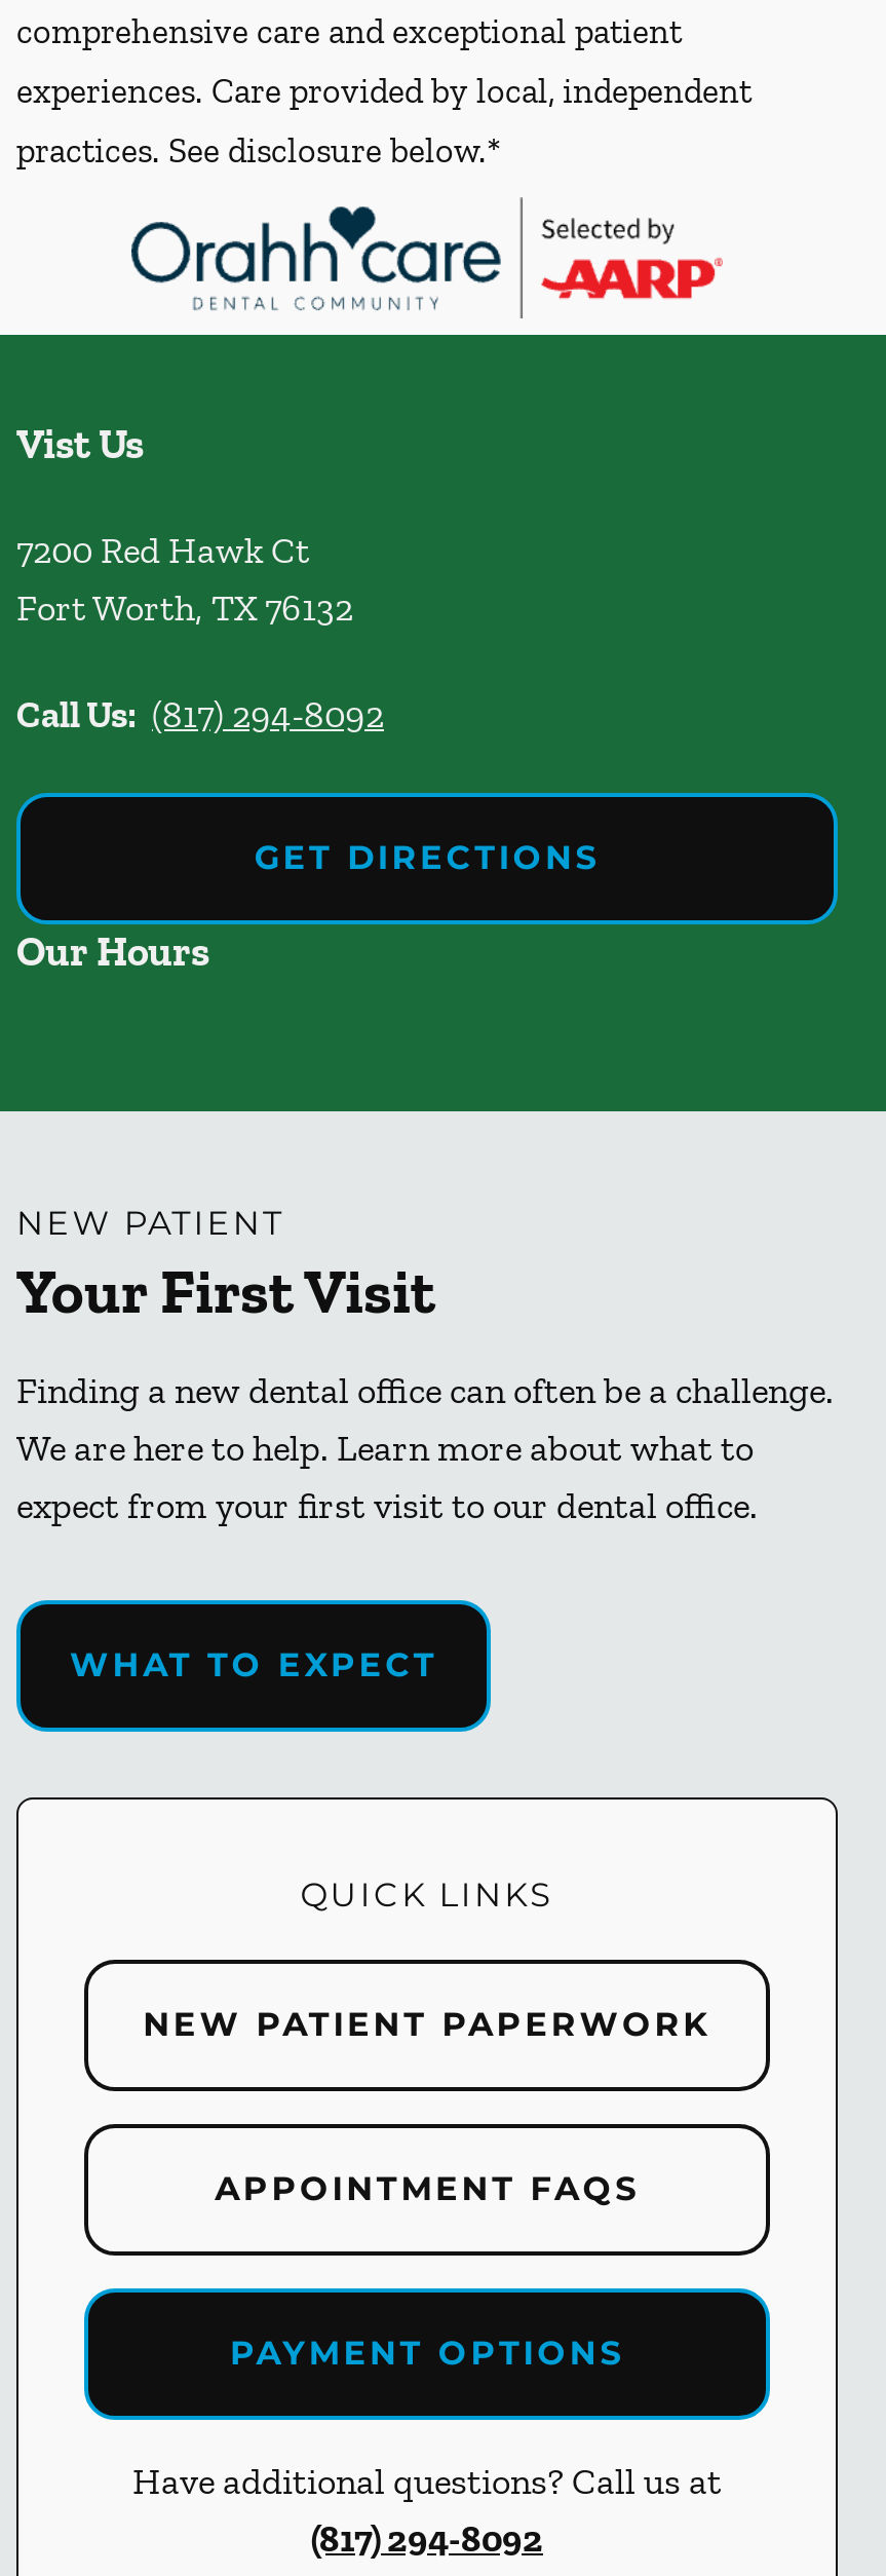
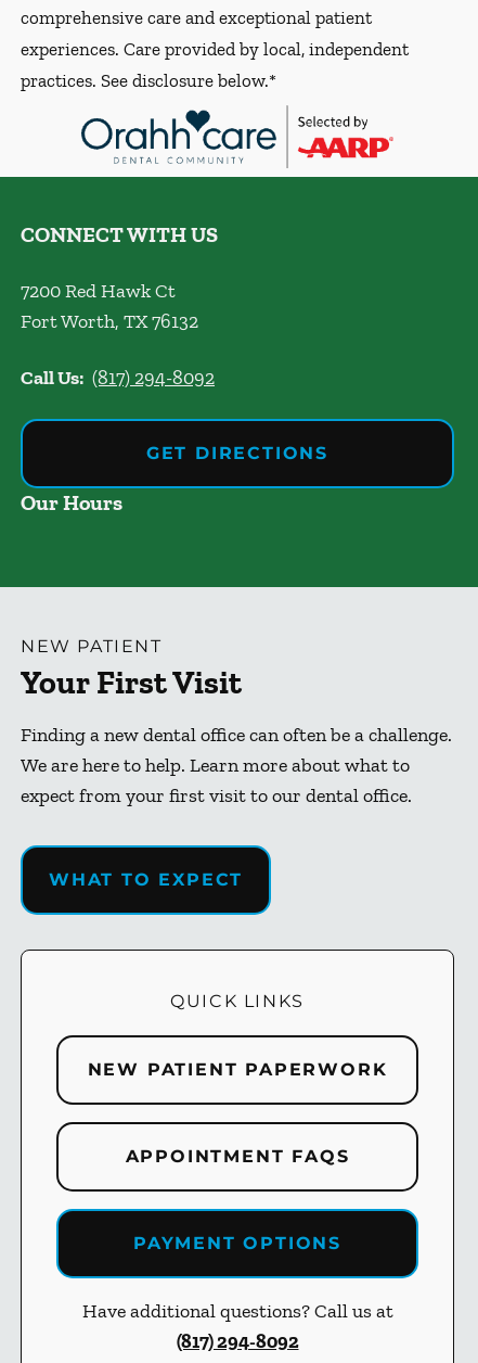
- Vist Us
+ CONNECT WITH US
